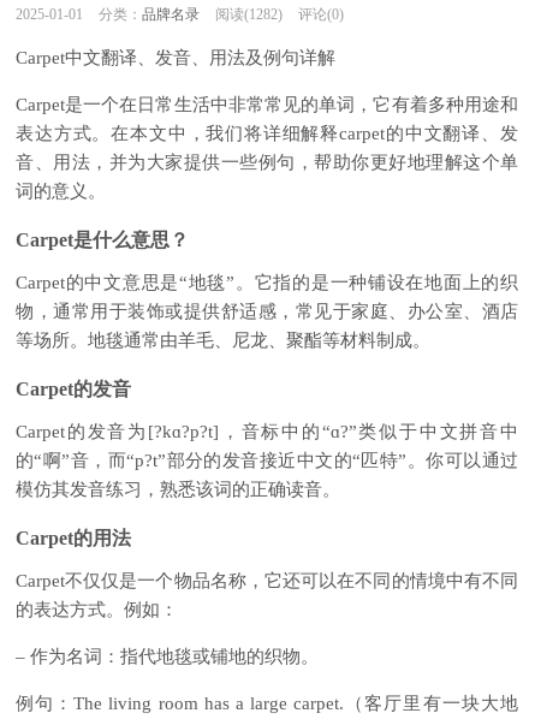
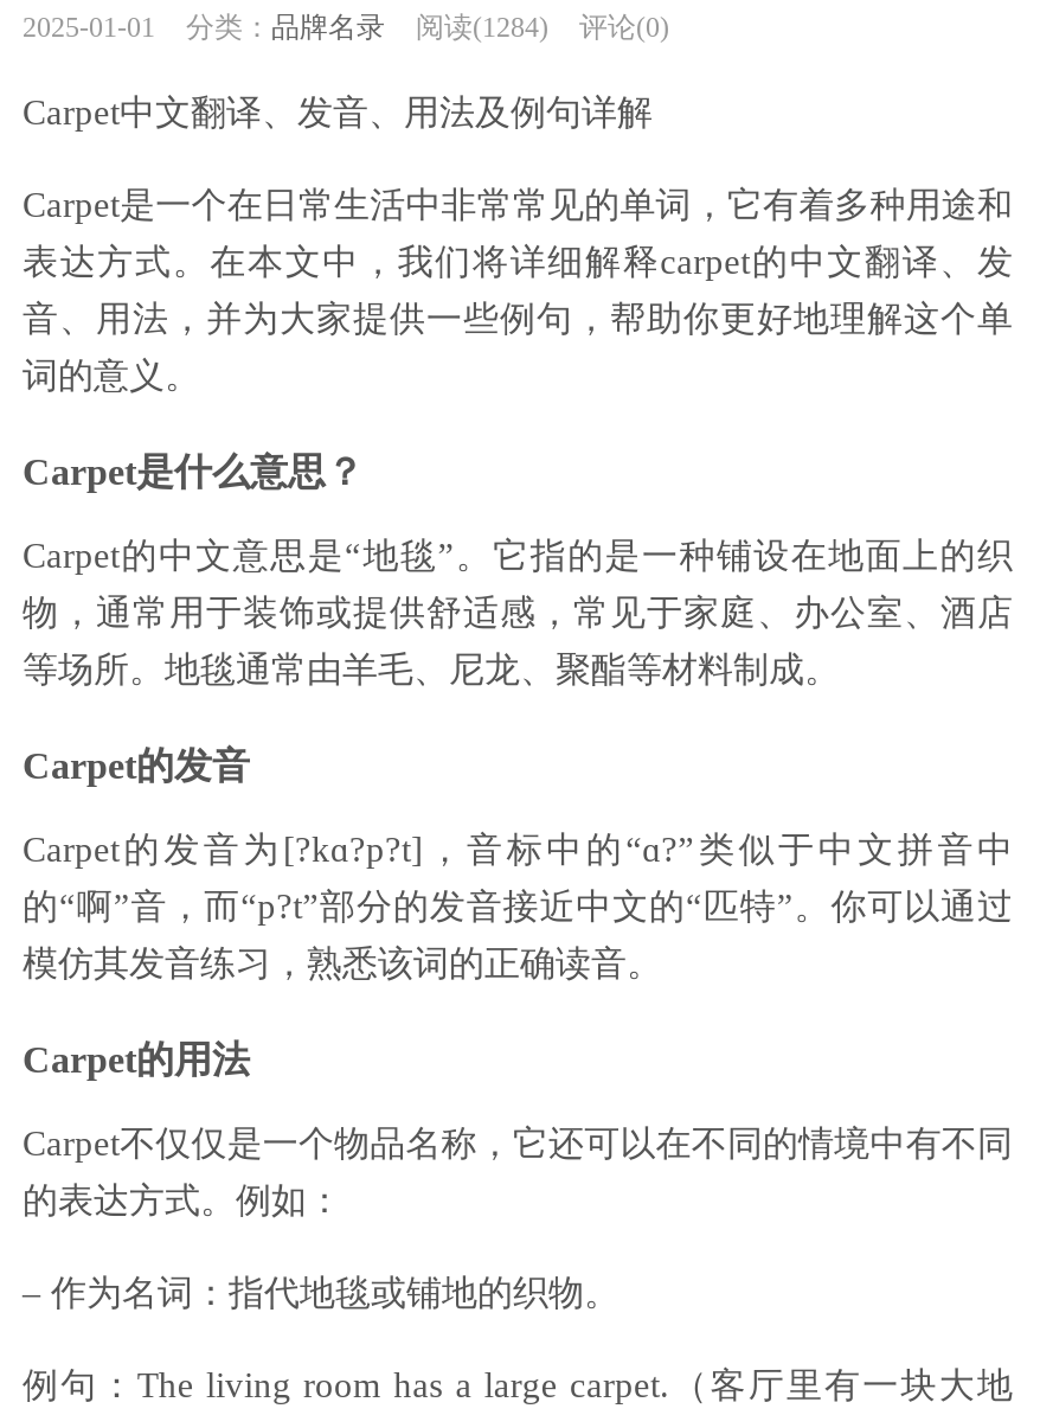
- 2025-01-01 分类：品牌名录 阅读(1282) 评论(0)
+ 2025-01-01 分类：品牌名录 阅读(1284) 评论(0)
